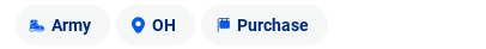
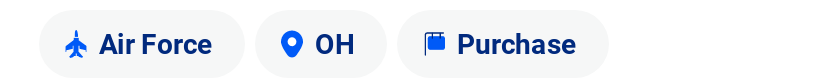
- Army
+ Air Force
